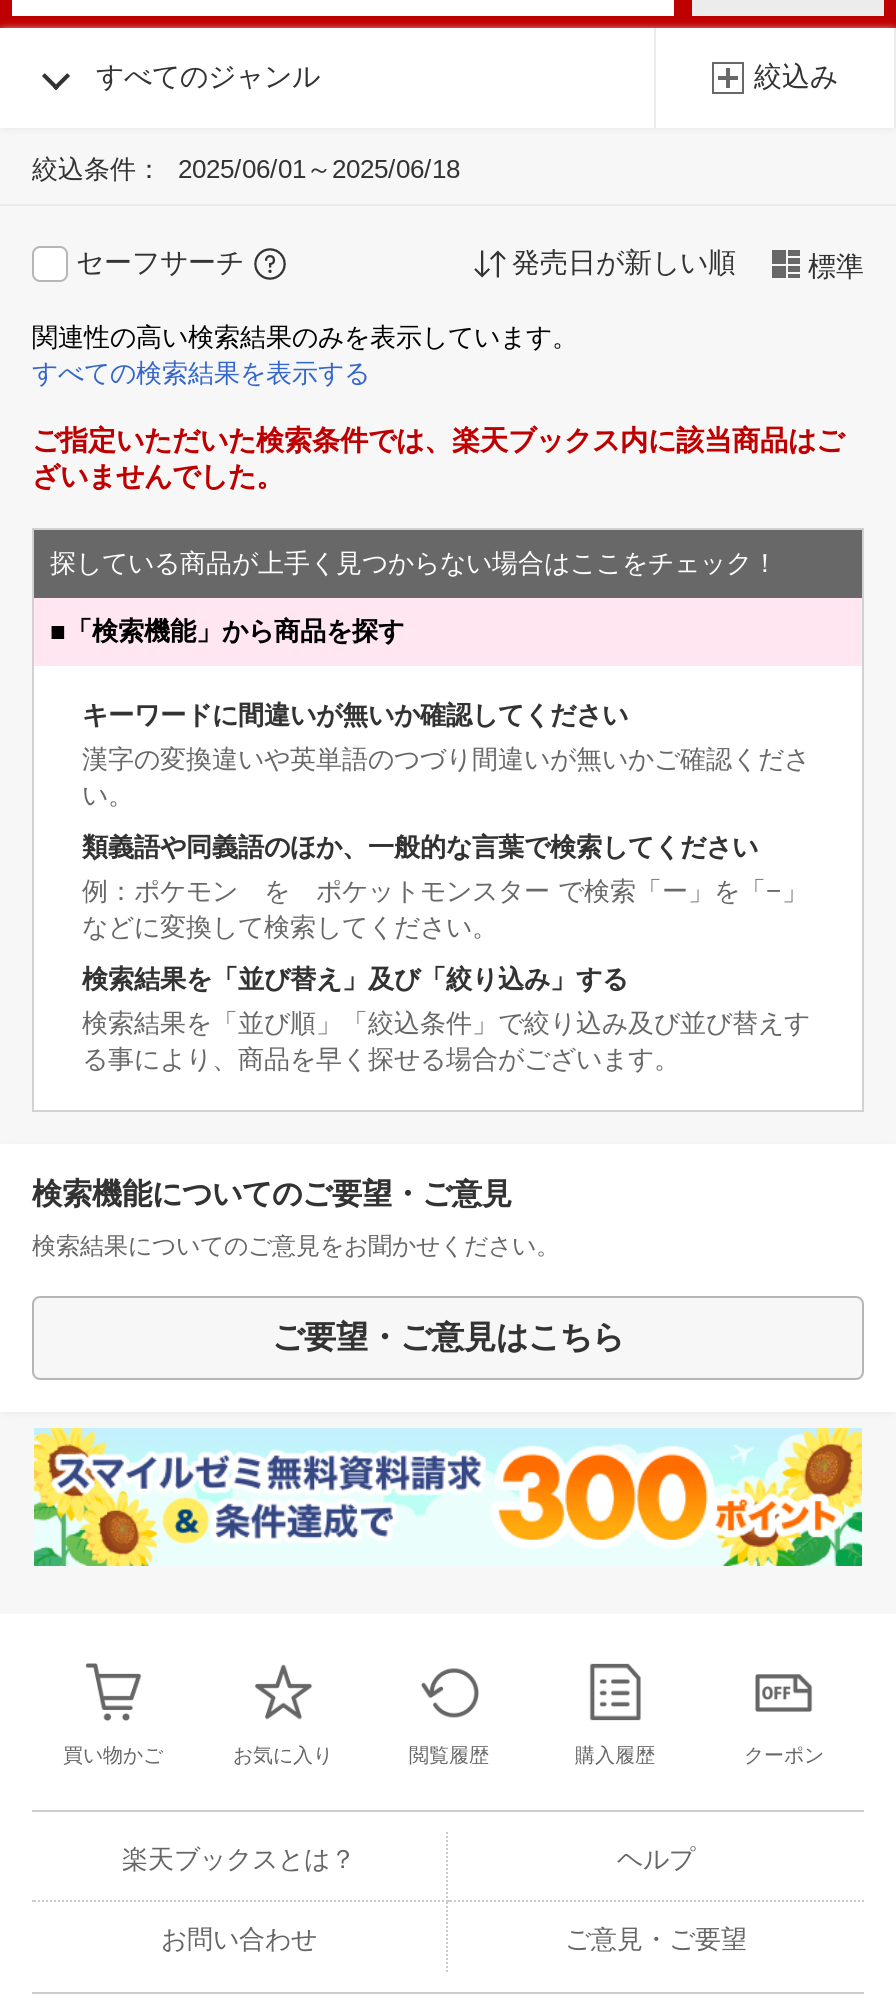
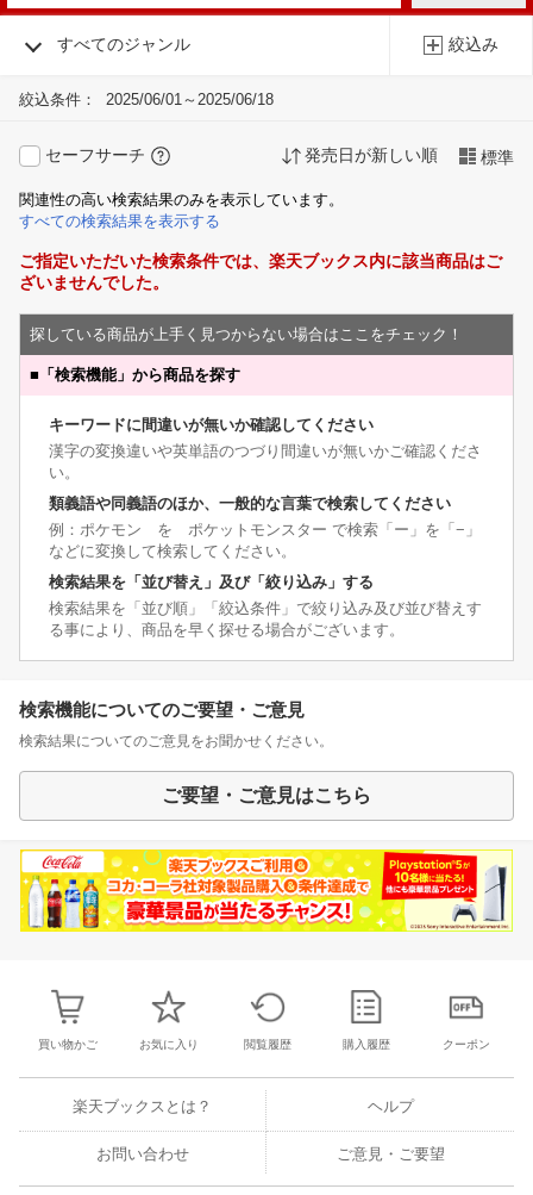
- [image]
+ [image]
